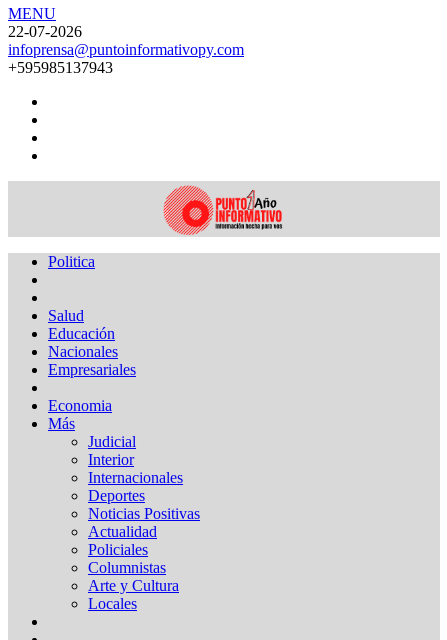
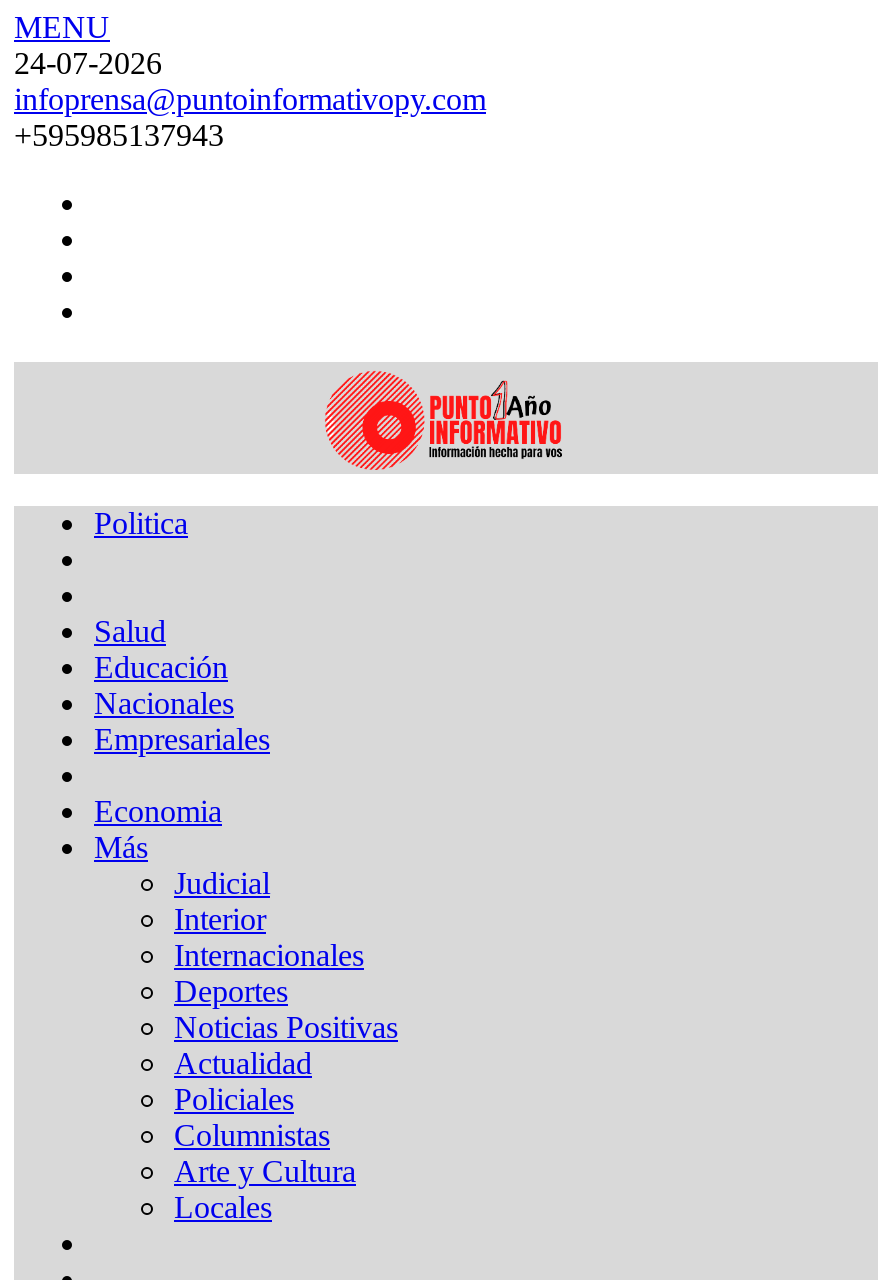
- 22-07-2026
+ 24-07-2026
